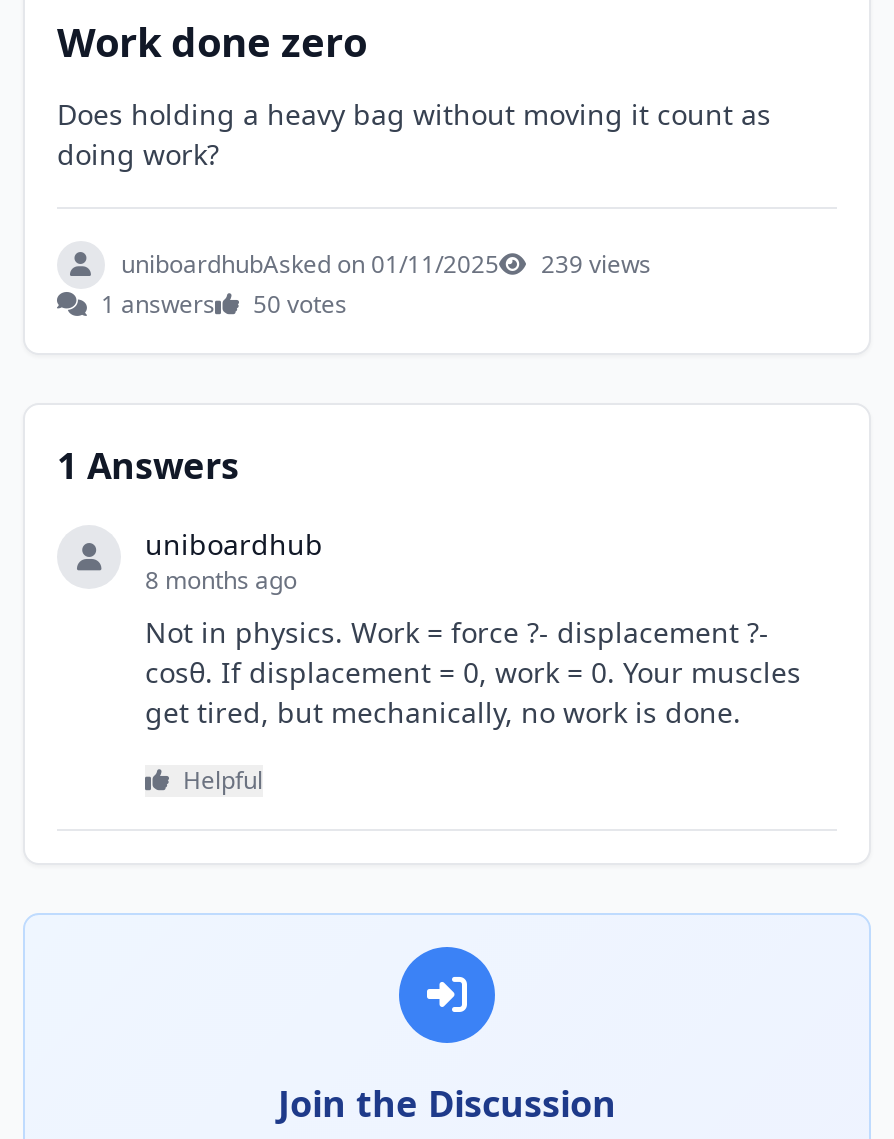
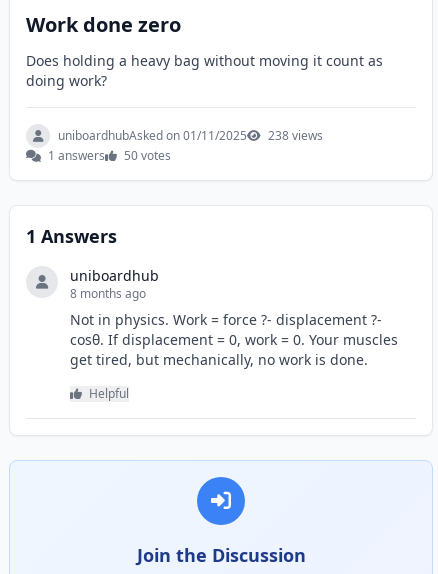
- uniboardhubAsked on 01/11/2025 239 views
+ uniboardhubAsked on 01/11/2025 238 views
